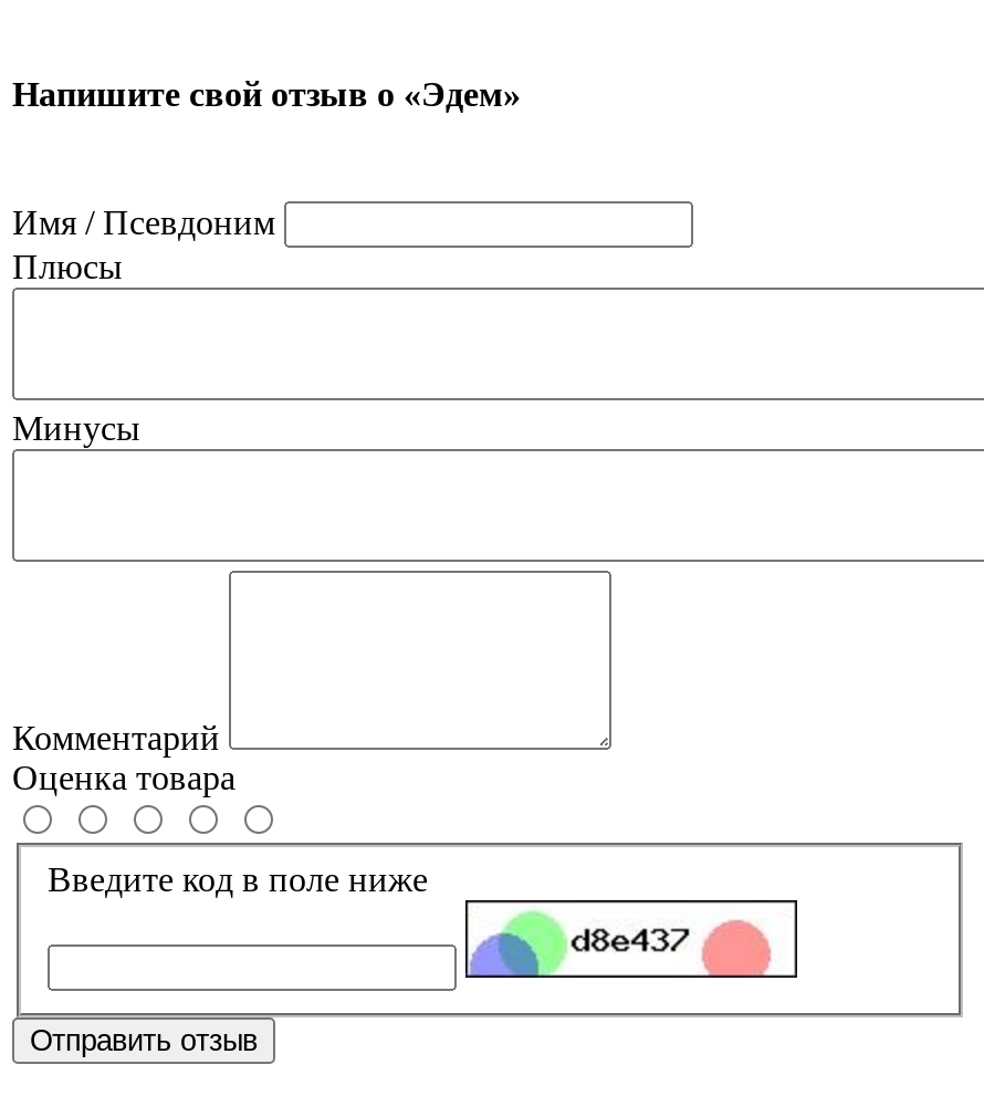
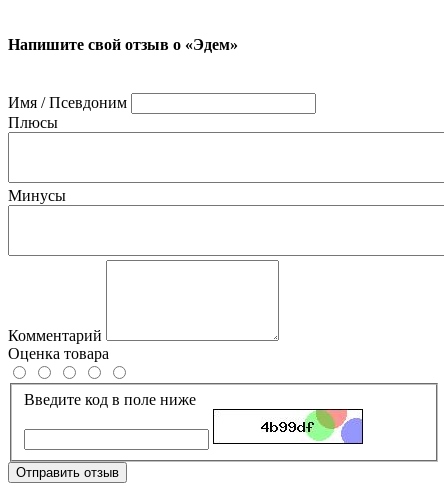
- [image]
+ [image]
